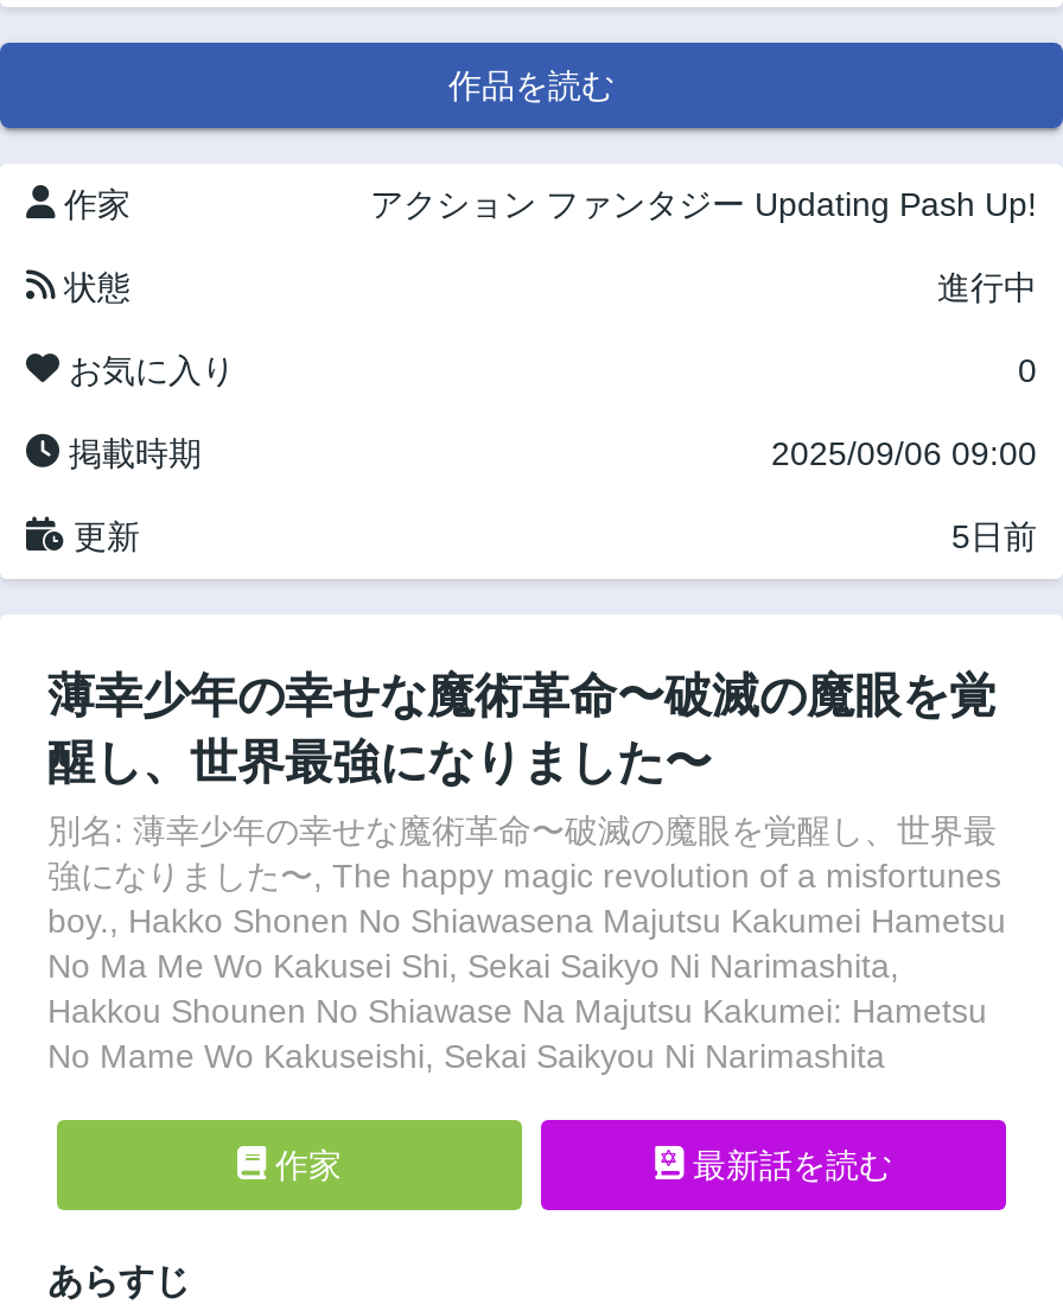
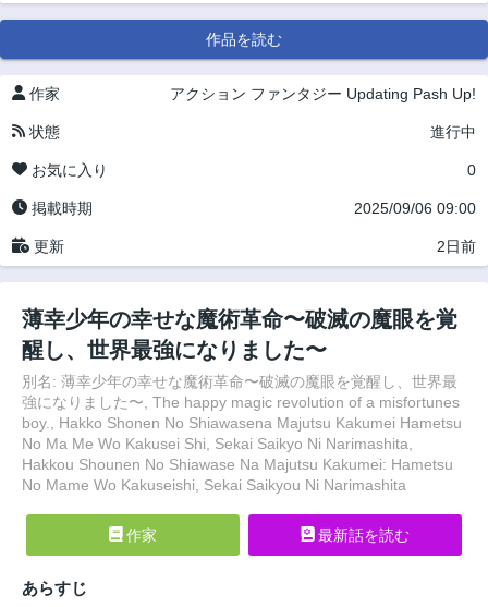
- 5日前
+ 2日前
